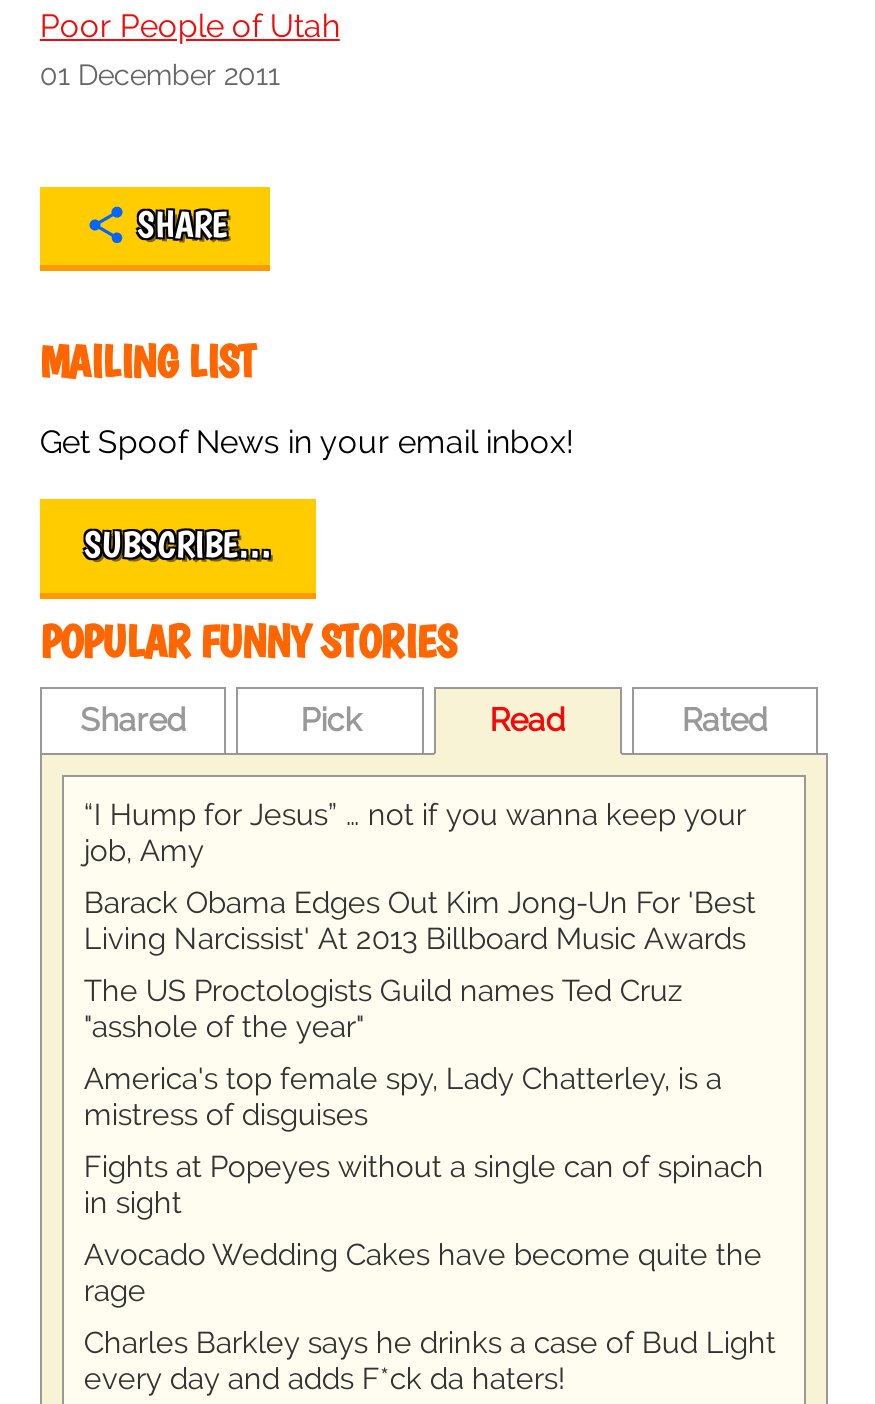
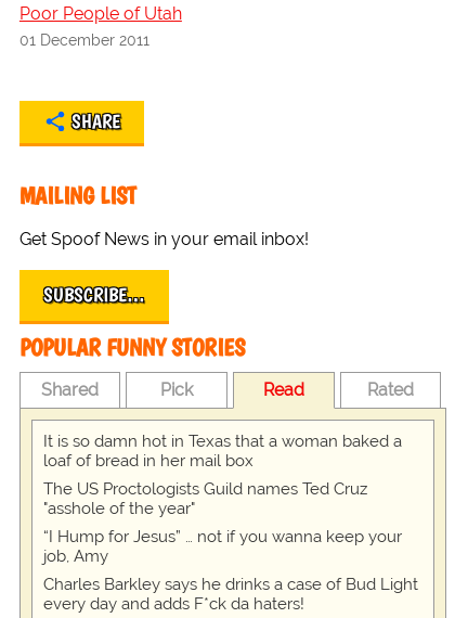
moved down: “I Hump for Jesus” … not if you wanna keep your | job, Amy

- Barack Obama Edges Out Kim Jong-Un For 'Best
- Living Narcissist' At 2013 Billboard Music Awards
+ It is so damn hot in Texas that a woman baked a
+ loaf of bread in her mail box

- America's top female spy, Lady Chatterley, is a
- mistress of disguises
- Fights at Popeyes without a single can of spinach
- in sight
- Avocado Wedding Cakes have become quite the
- rage
